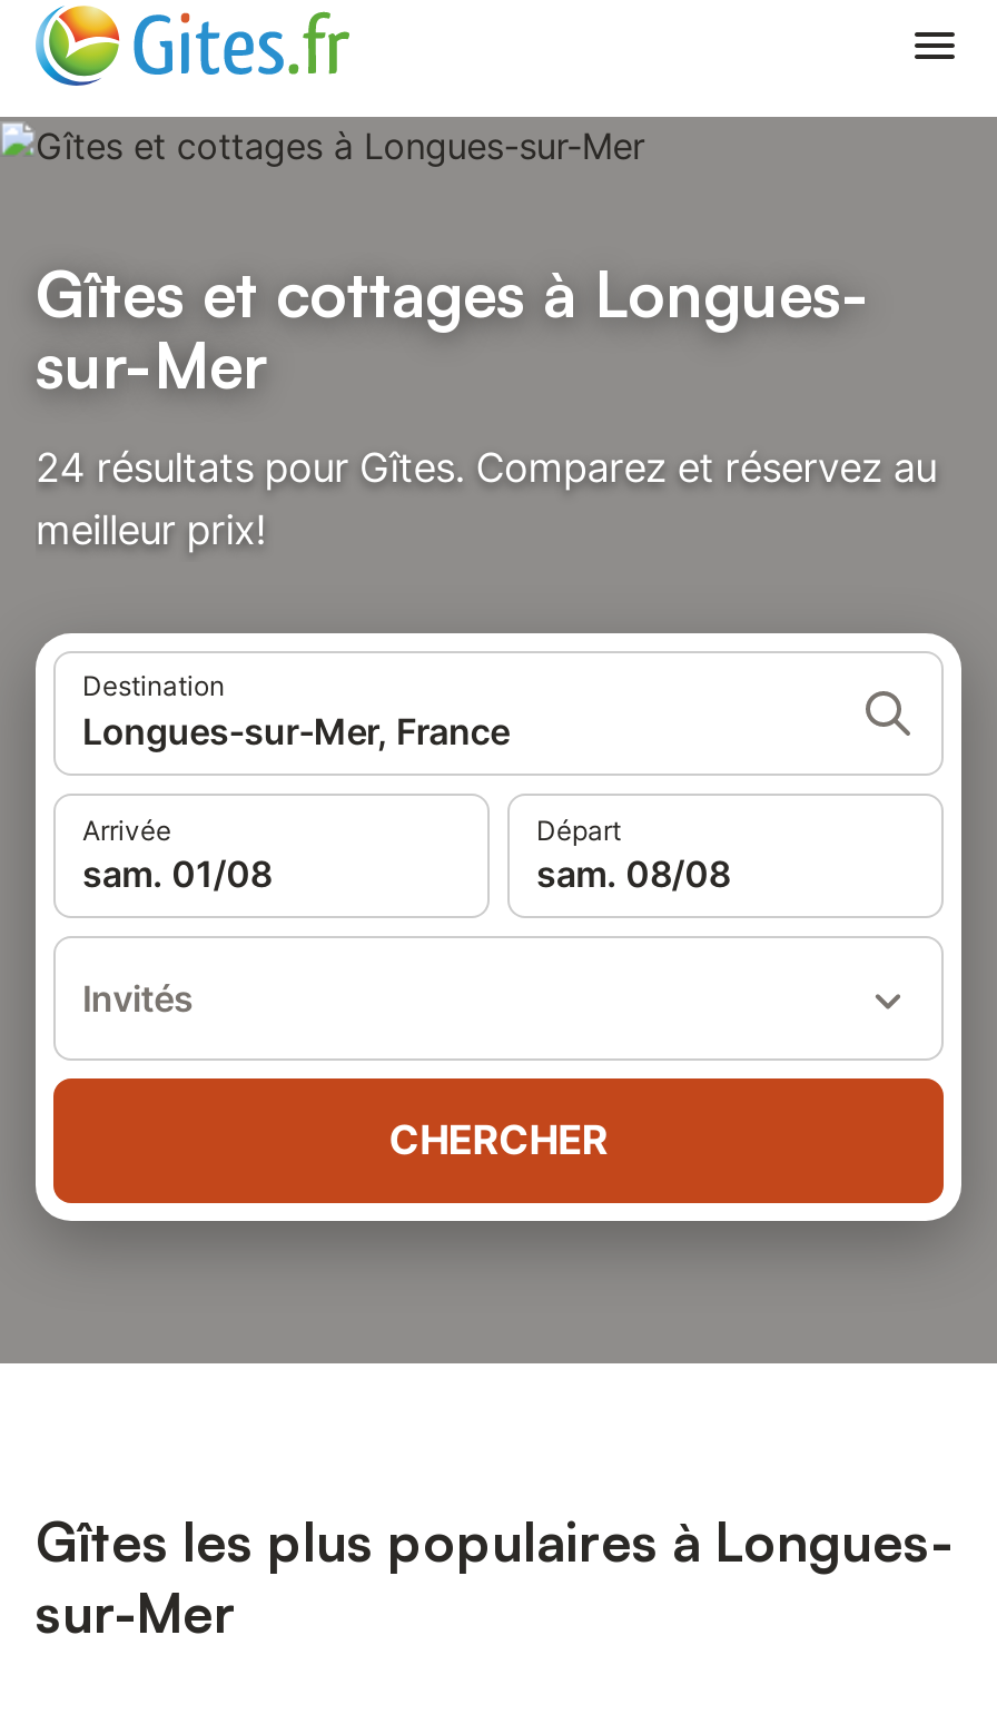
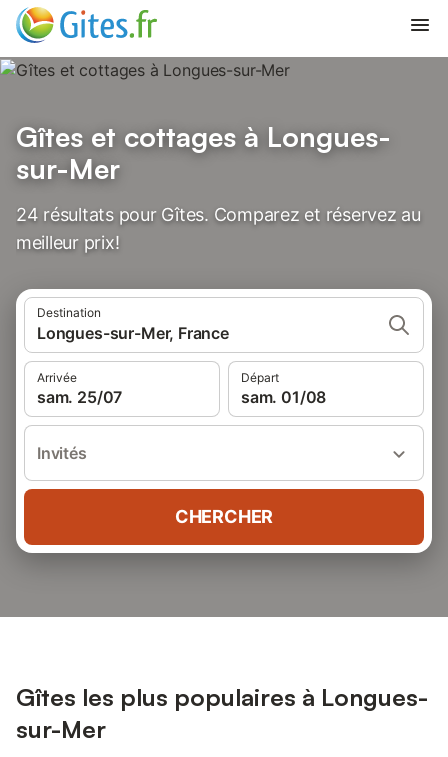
- sam. 01/08
+ sam. 25/07

- sam. 08/08
+ sam. 01/08
